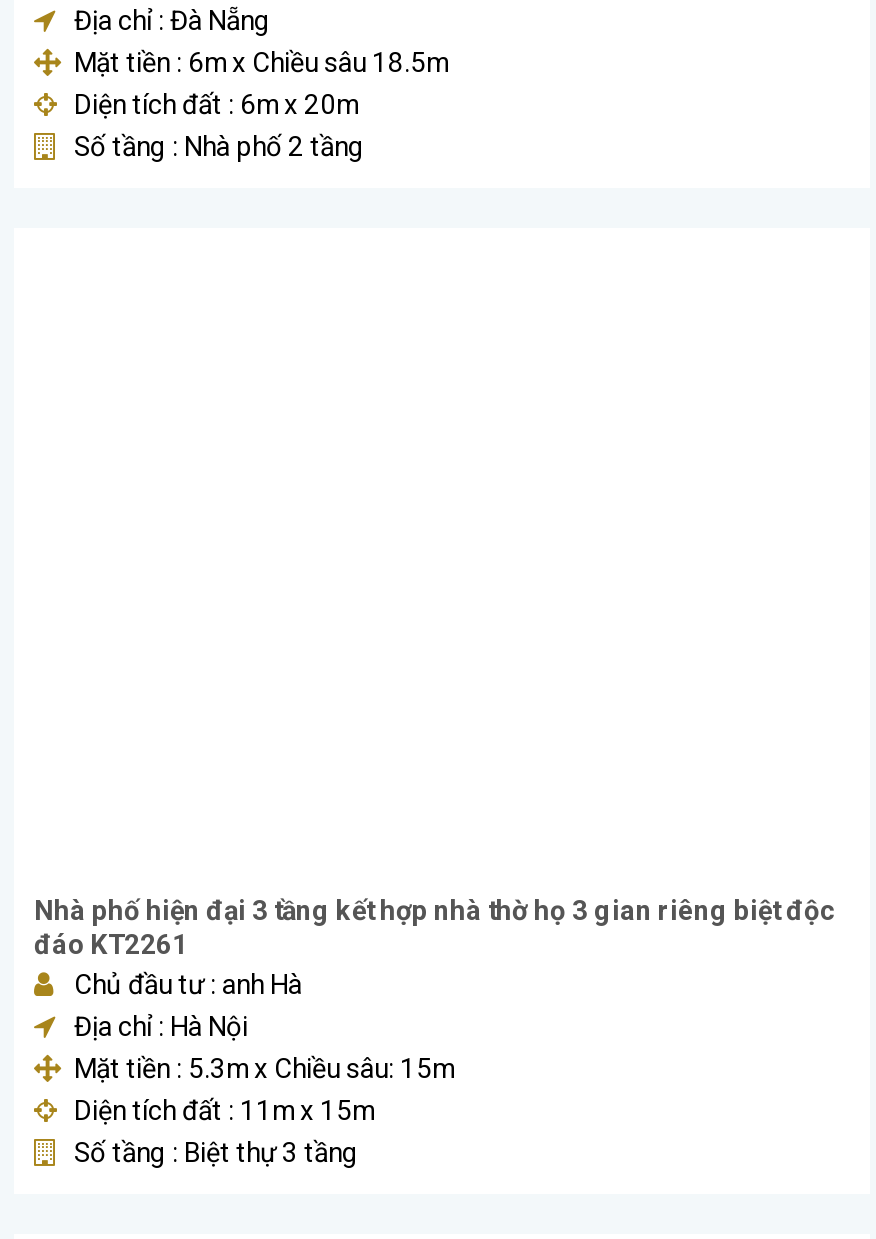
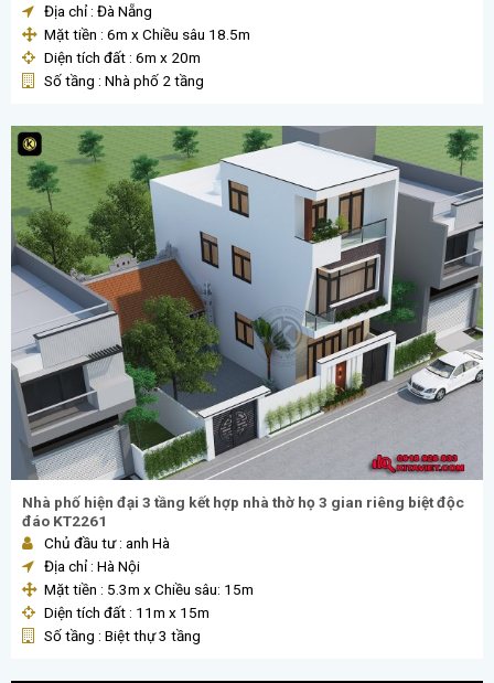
+ [image]
